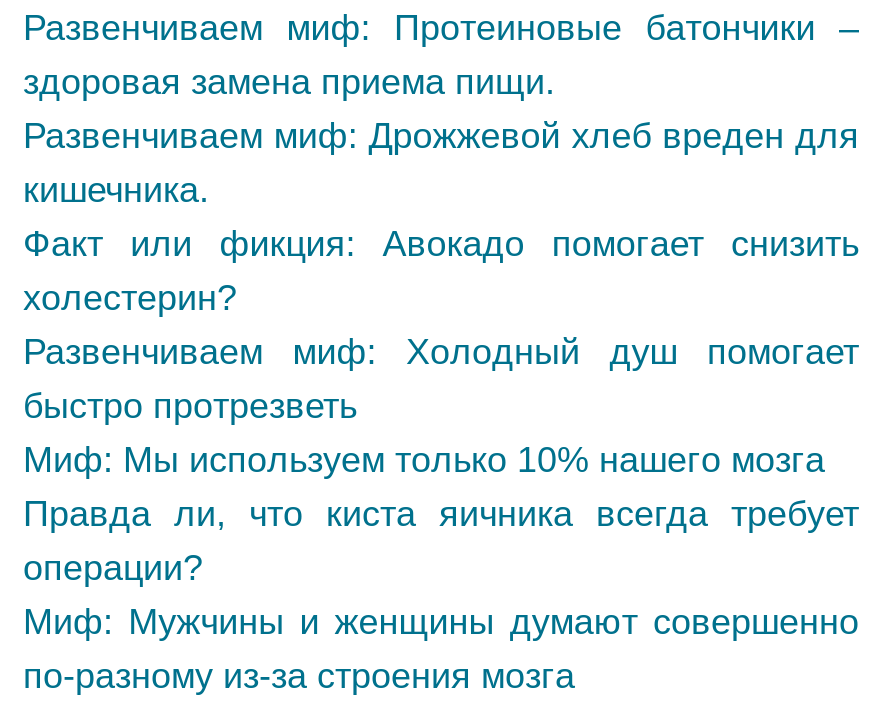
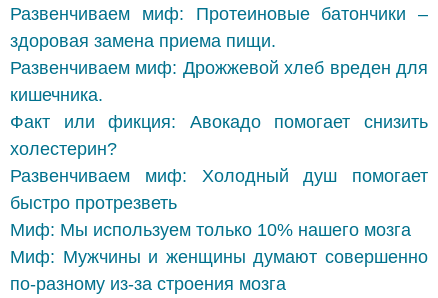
- Правда ли, что киста яичника всегда требует
- операции?
